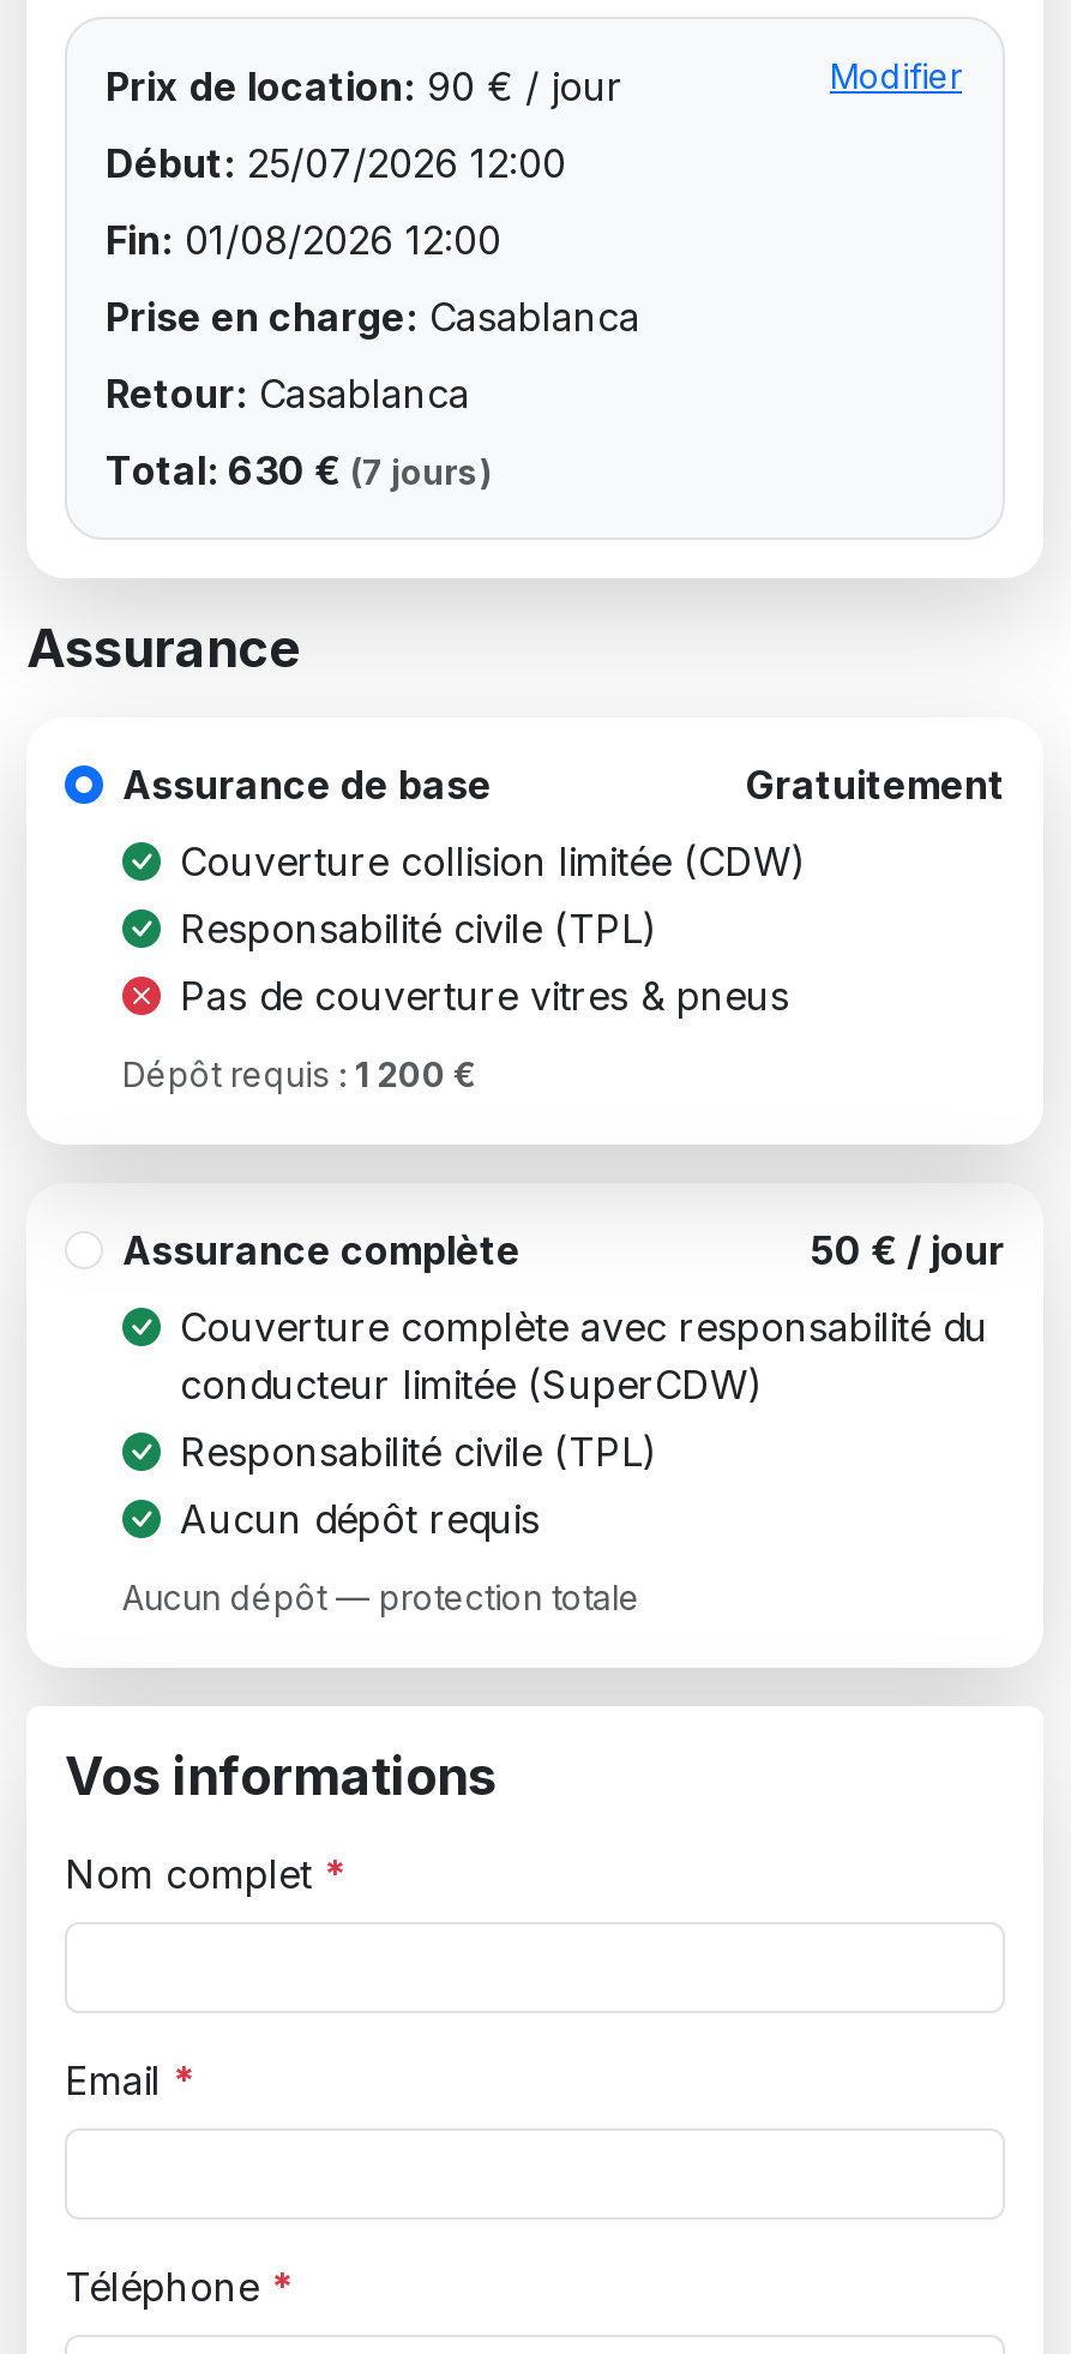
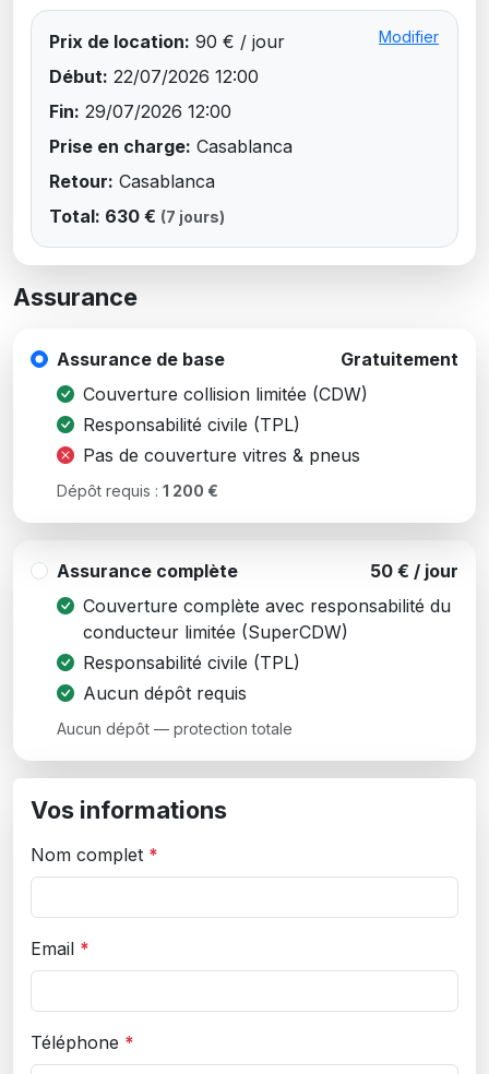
- Début: 25/07/2026 12:00
+ Début: 22/07/2026 12:00

- Fin: 01/08/2026 12:00
+ Fin: 29/07/2026 12:00
